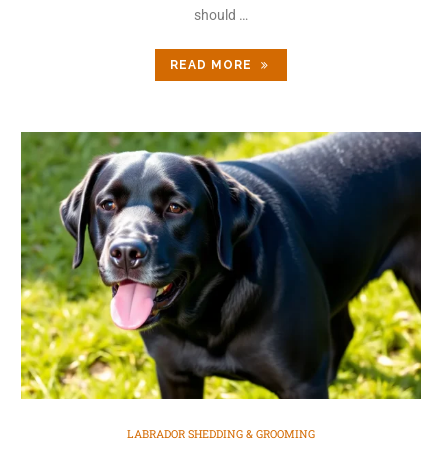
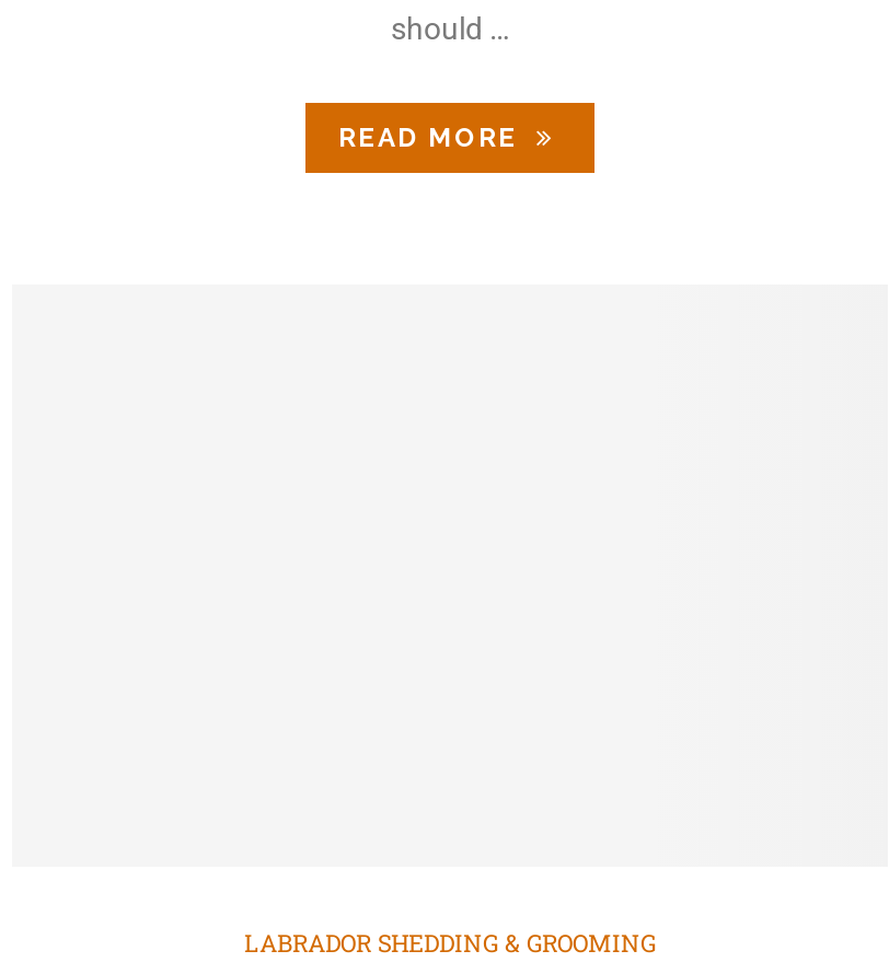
- [image]
